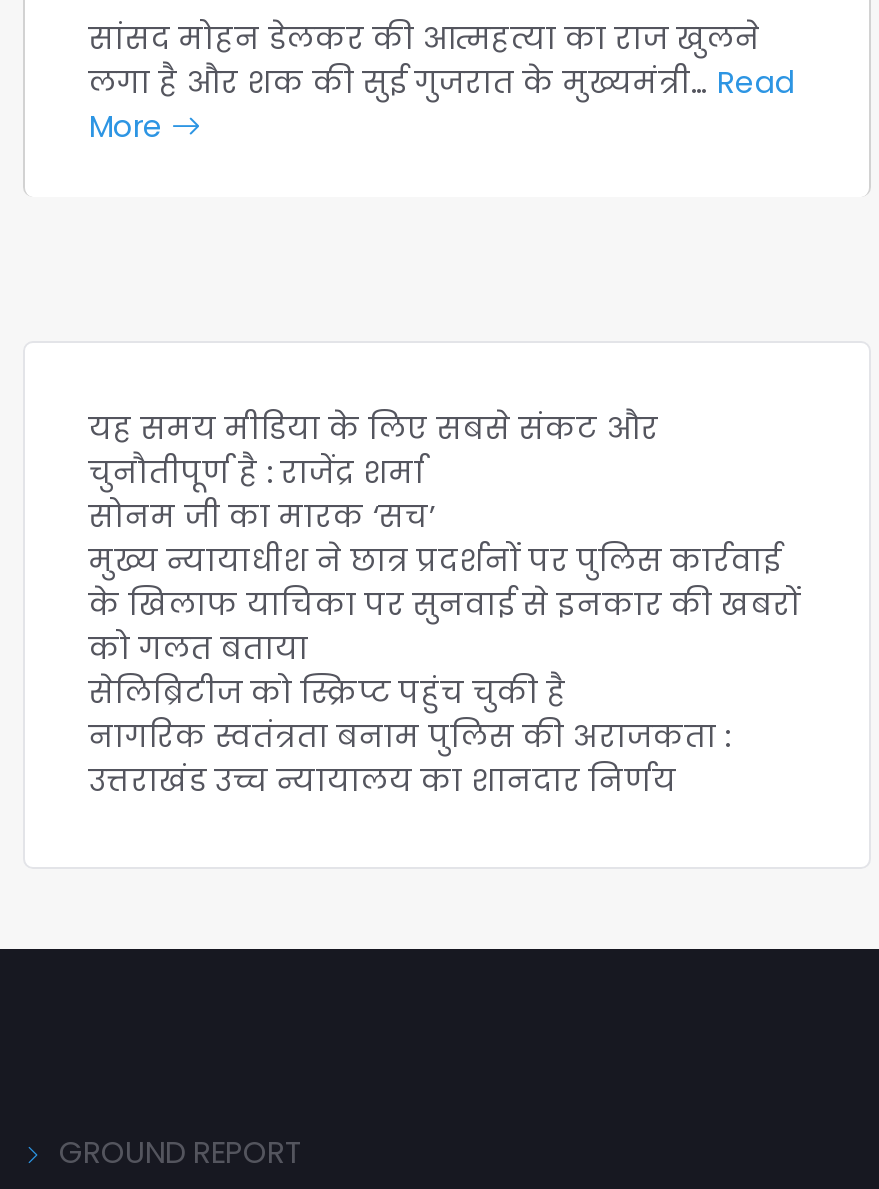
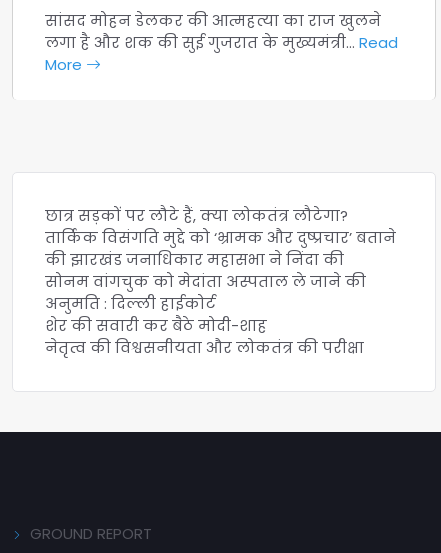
- यह समय मीडिया के लिए सबसे संकट और
- चुनौतीपूर्ण है : राजेंद्र शर्मा
- सोनम जी का मारक ‘सच’
- मुख्य न्यायाधीश ने छात्र प्रदर्शनों पर पुलिस कार्रवाई
- के खिलाफ याचिका पर सुनवाई से इनकार की खबरों
- को गलत बताया
- सेलिब्रिटीज को स्क्रिप्ट पहुंच चुकी है
- नागरिक स्वतंत्रता बनाम पुलिस की अराजकता :
- उत्तराखंड उच्च न्यायालय का शानदार निर्णय
+ छात्र सड़कों पर लौटे हैं, क्या लोकतंत्र लौटेगा?
+ तार्किक विसंगति मुद्दे को ‘भ्रामक और दुष्प्रचार’ बताने
+ की झारखंड जनाधिकार महासभा ने निंदा की
+ सोनम वांगचुक को मेदांता अस्पताल ले जाने की
+ अनुमति : दिल्ली हाईकोर्ट
+ शेर की सवारी कर बैठे मोदी-शाह
+ नेतृत्व की विश्वसनीयता और लोकतंत्र की परीक्षा
